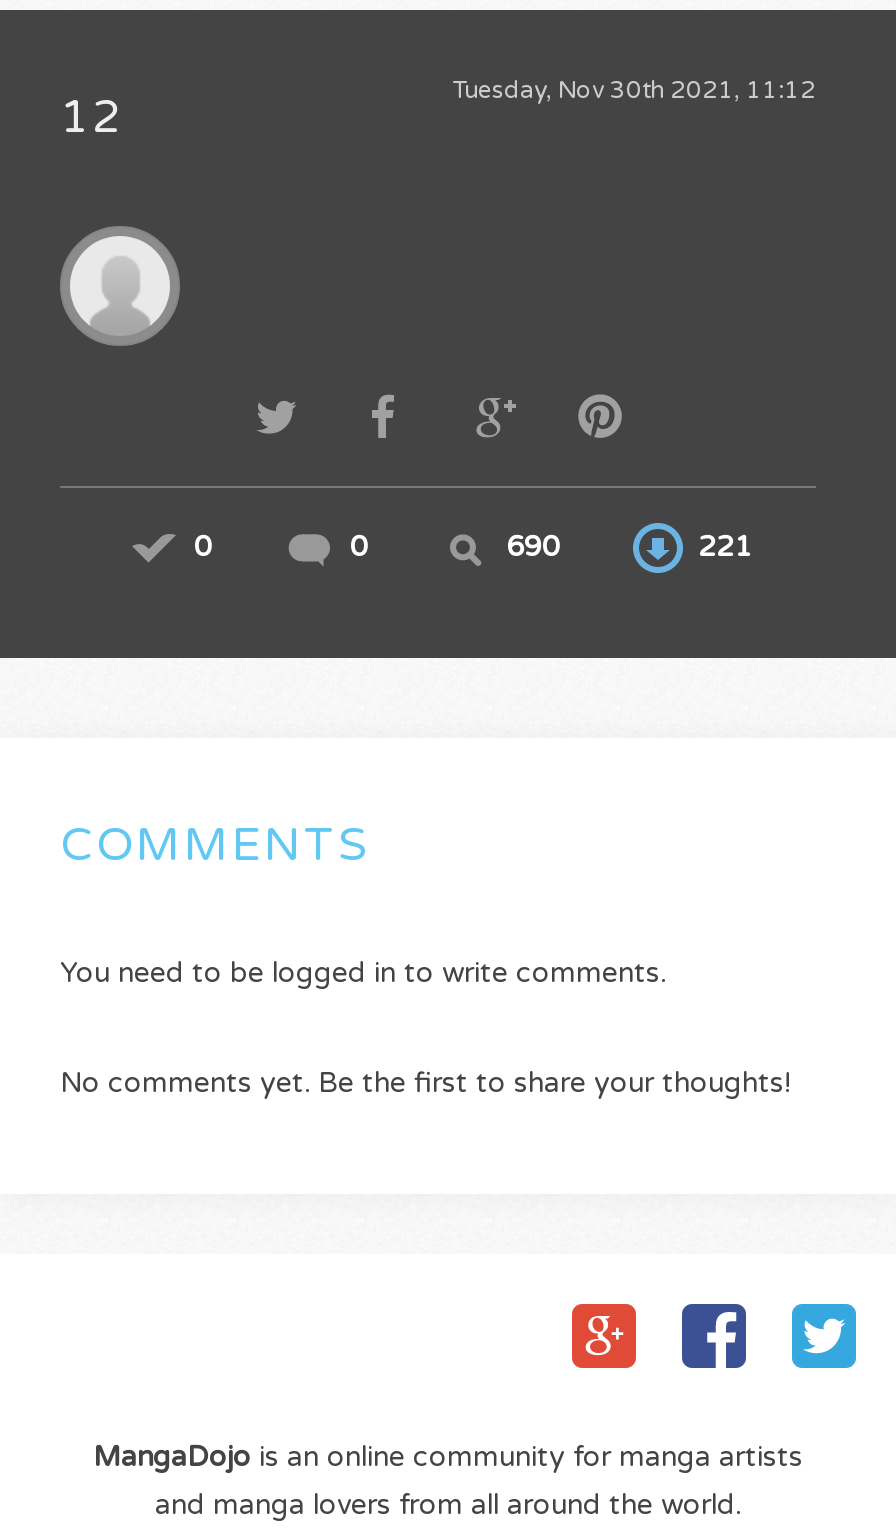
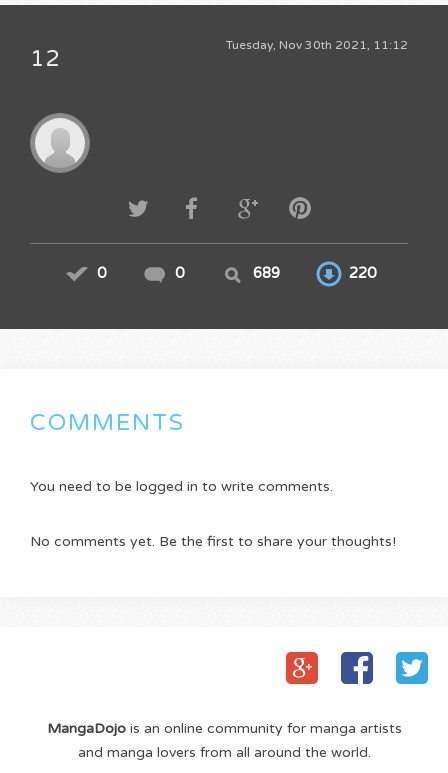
- 690
+ 689

- 221
+ 220
